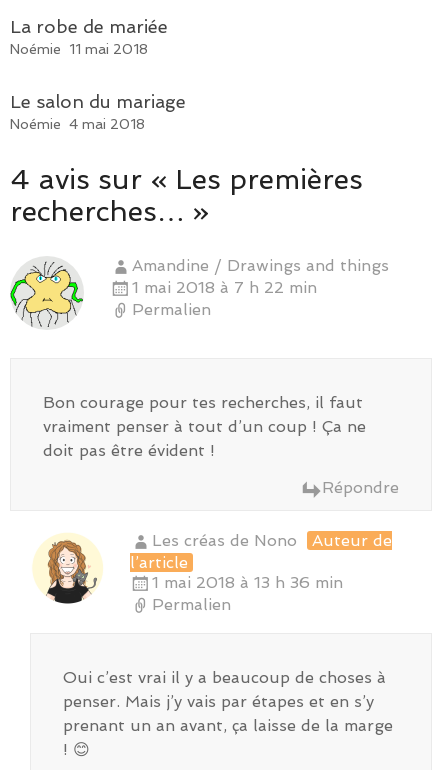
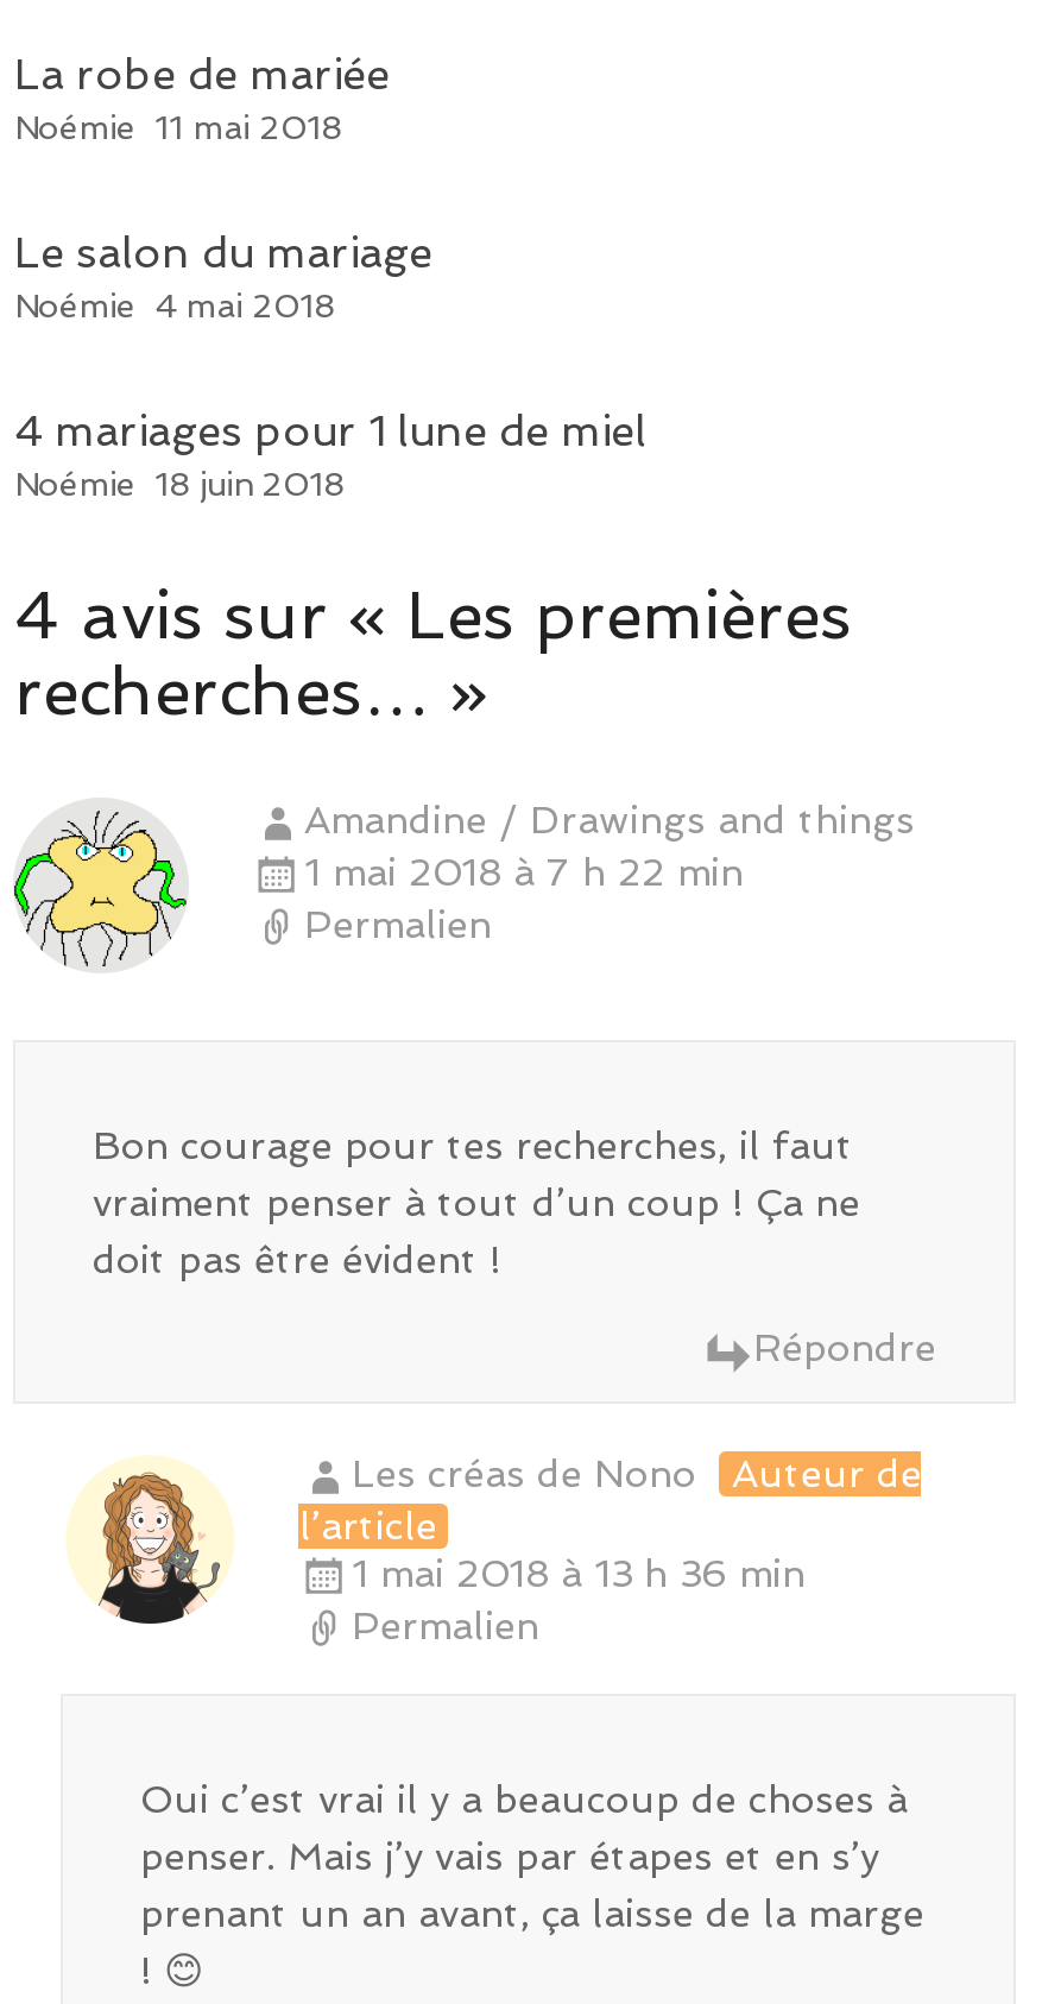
+ 4 mariages pour 1 lune de miel
+ Noémie 18 juin 2018
